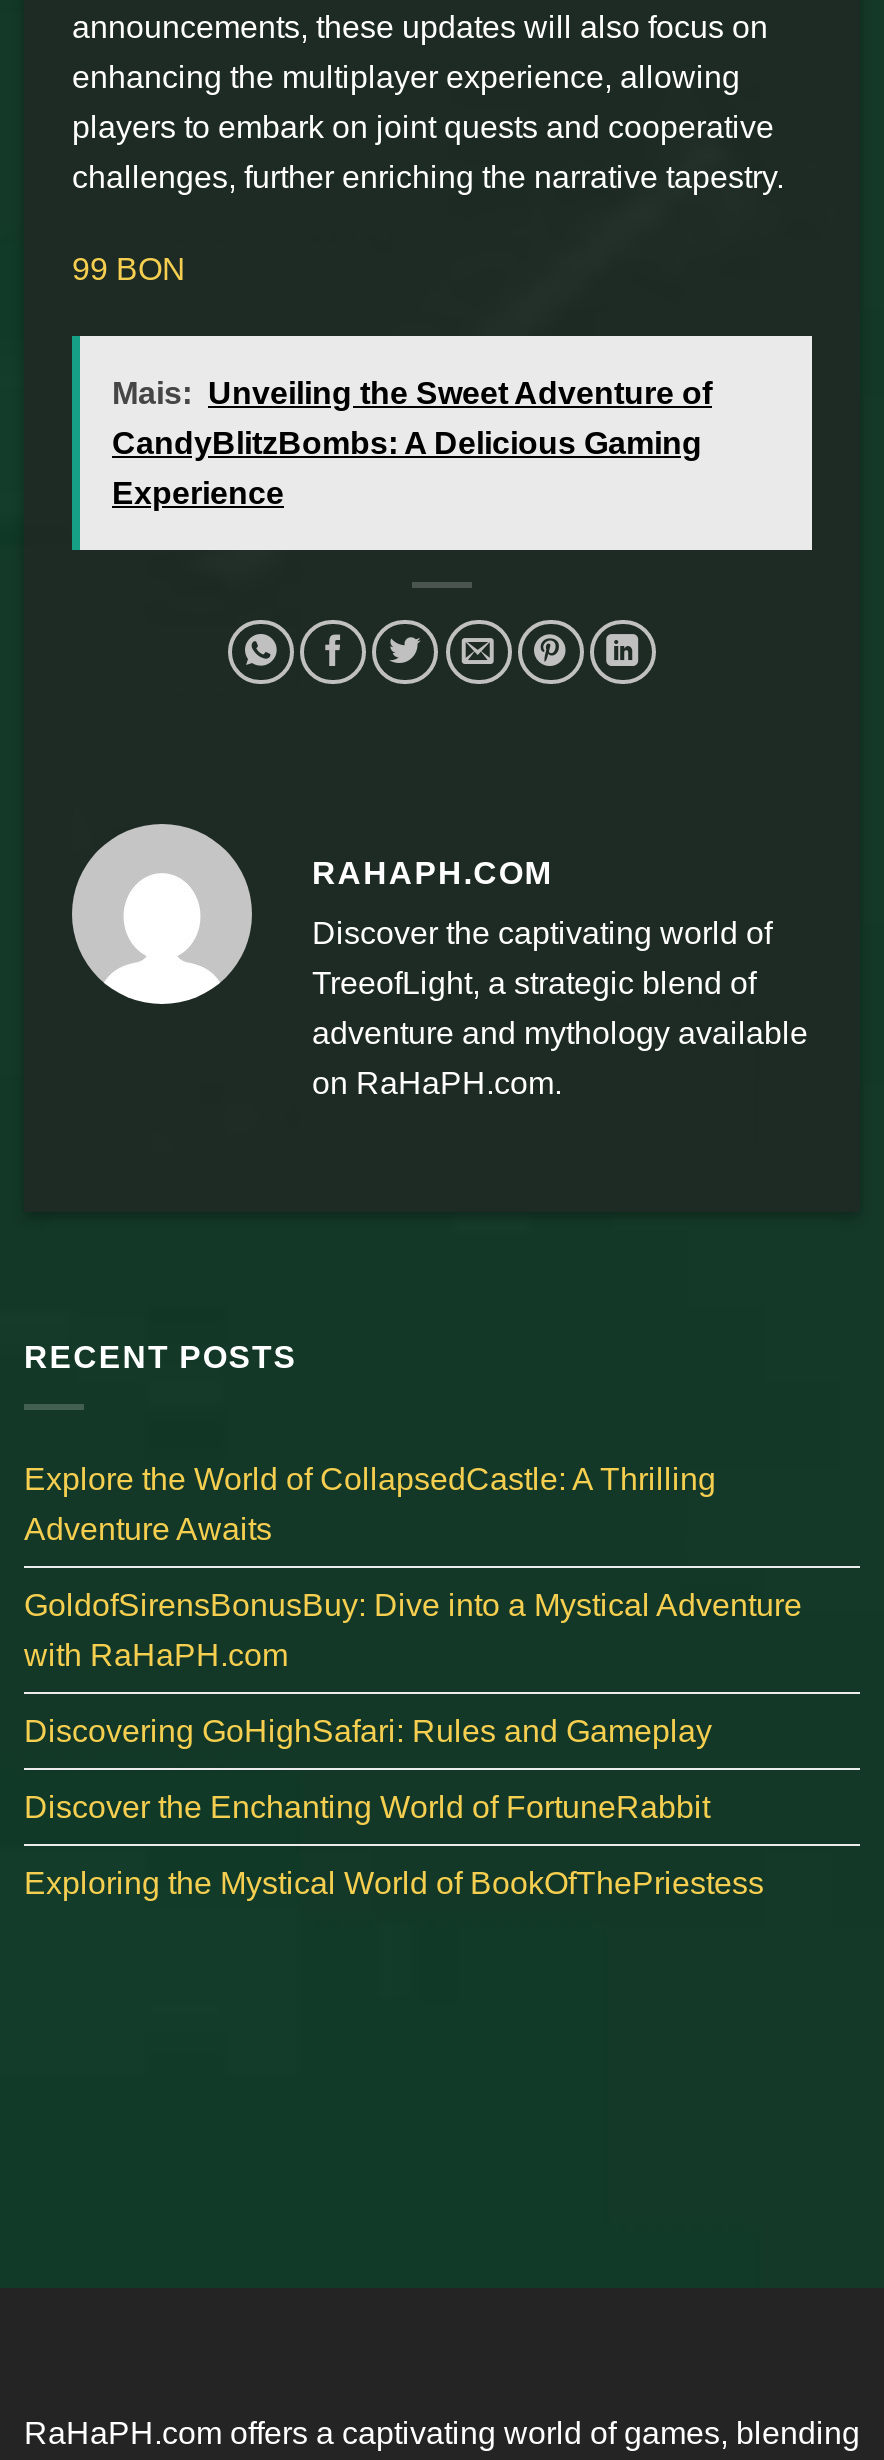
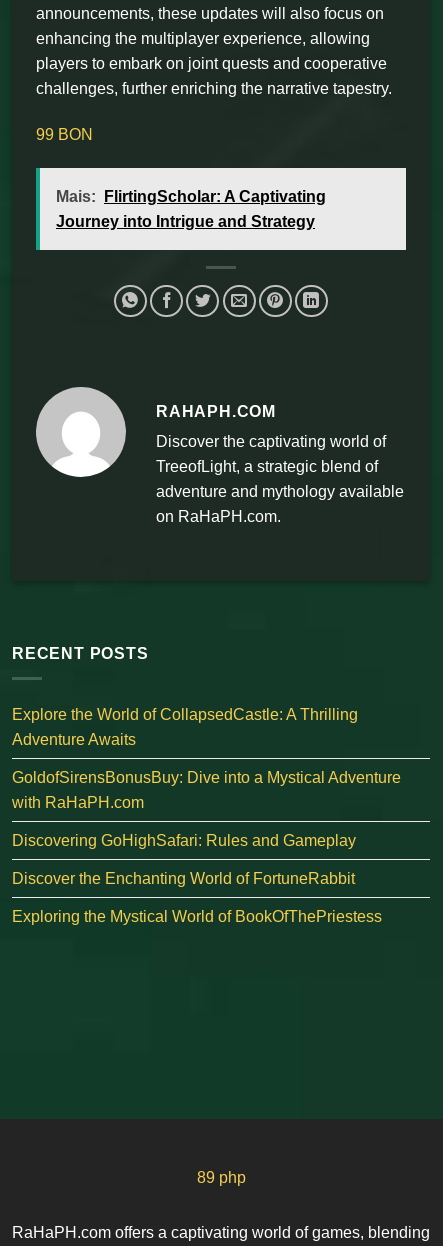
- Mais: Unveiling the Sweet Adventure of
- CandyBlitzBombs: A Delicious Gaming
- Experience
+ Mais: FlirtingScholar: A Captivating
+ Journey into Intrigue and Strategy

moved up: [image]

moved up: RAHAPH.COM | Discover the captivating world of | TreeofLight, a strategic blend of | ... | Discover the Enchanting World of FortuneRabbit | Exploring the Mystical World of BookOfThePriestess

+ 89 php
